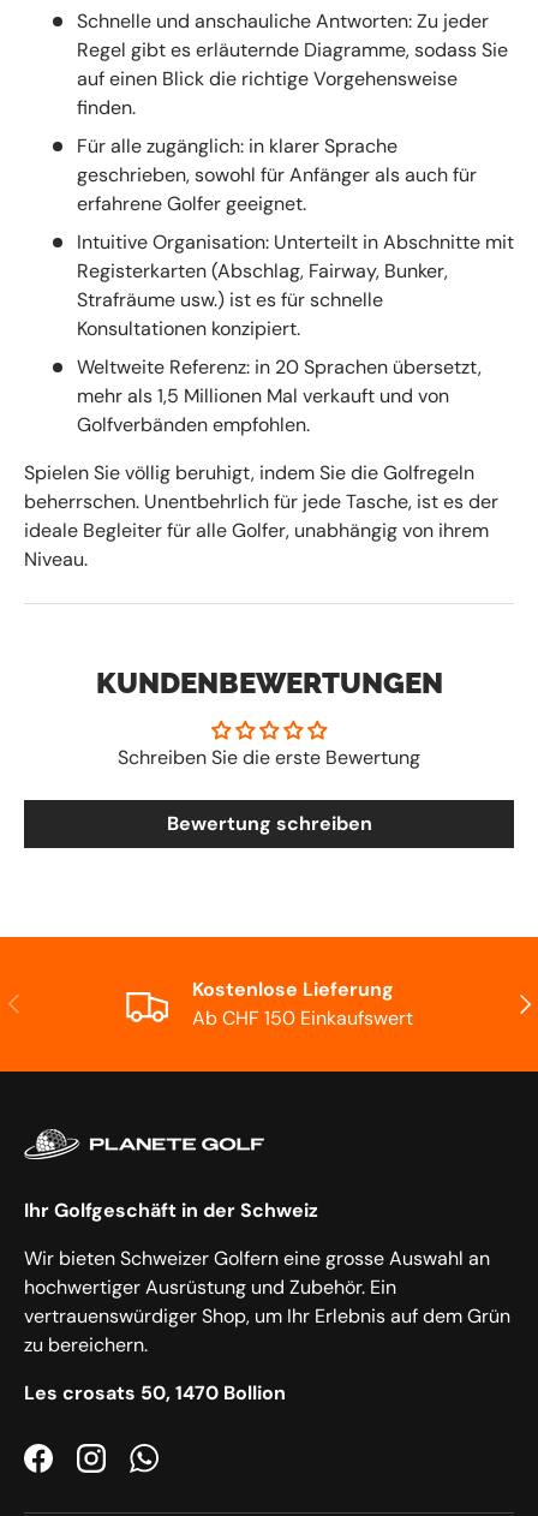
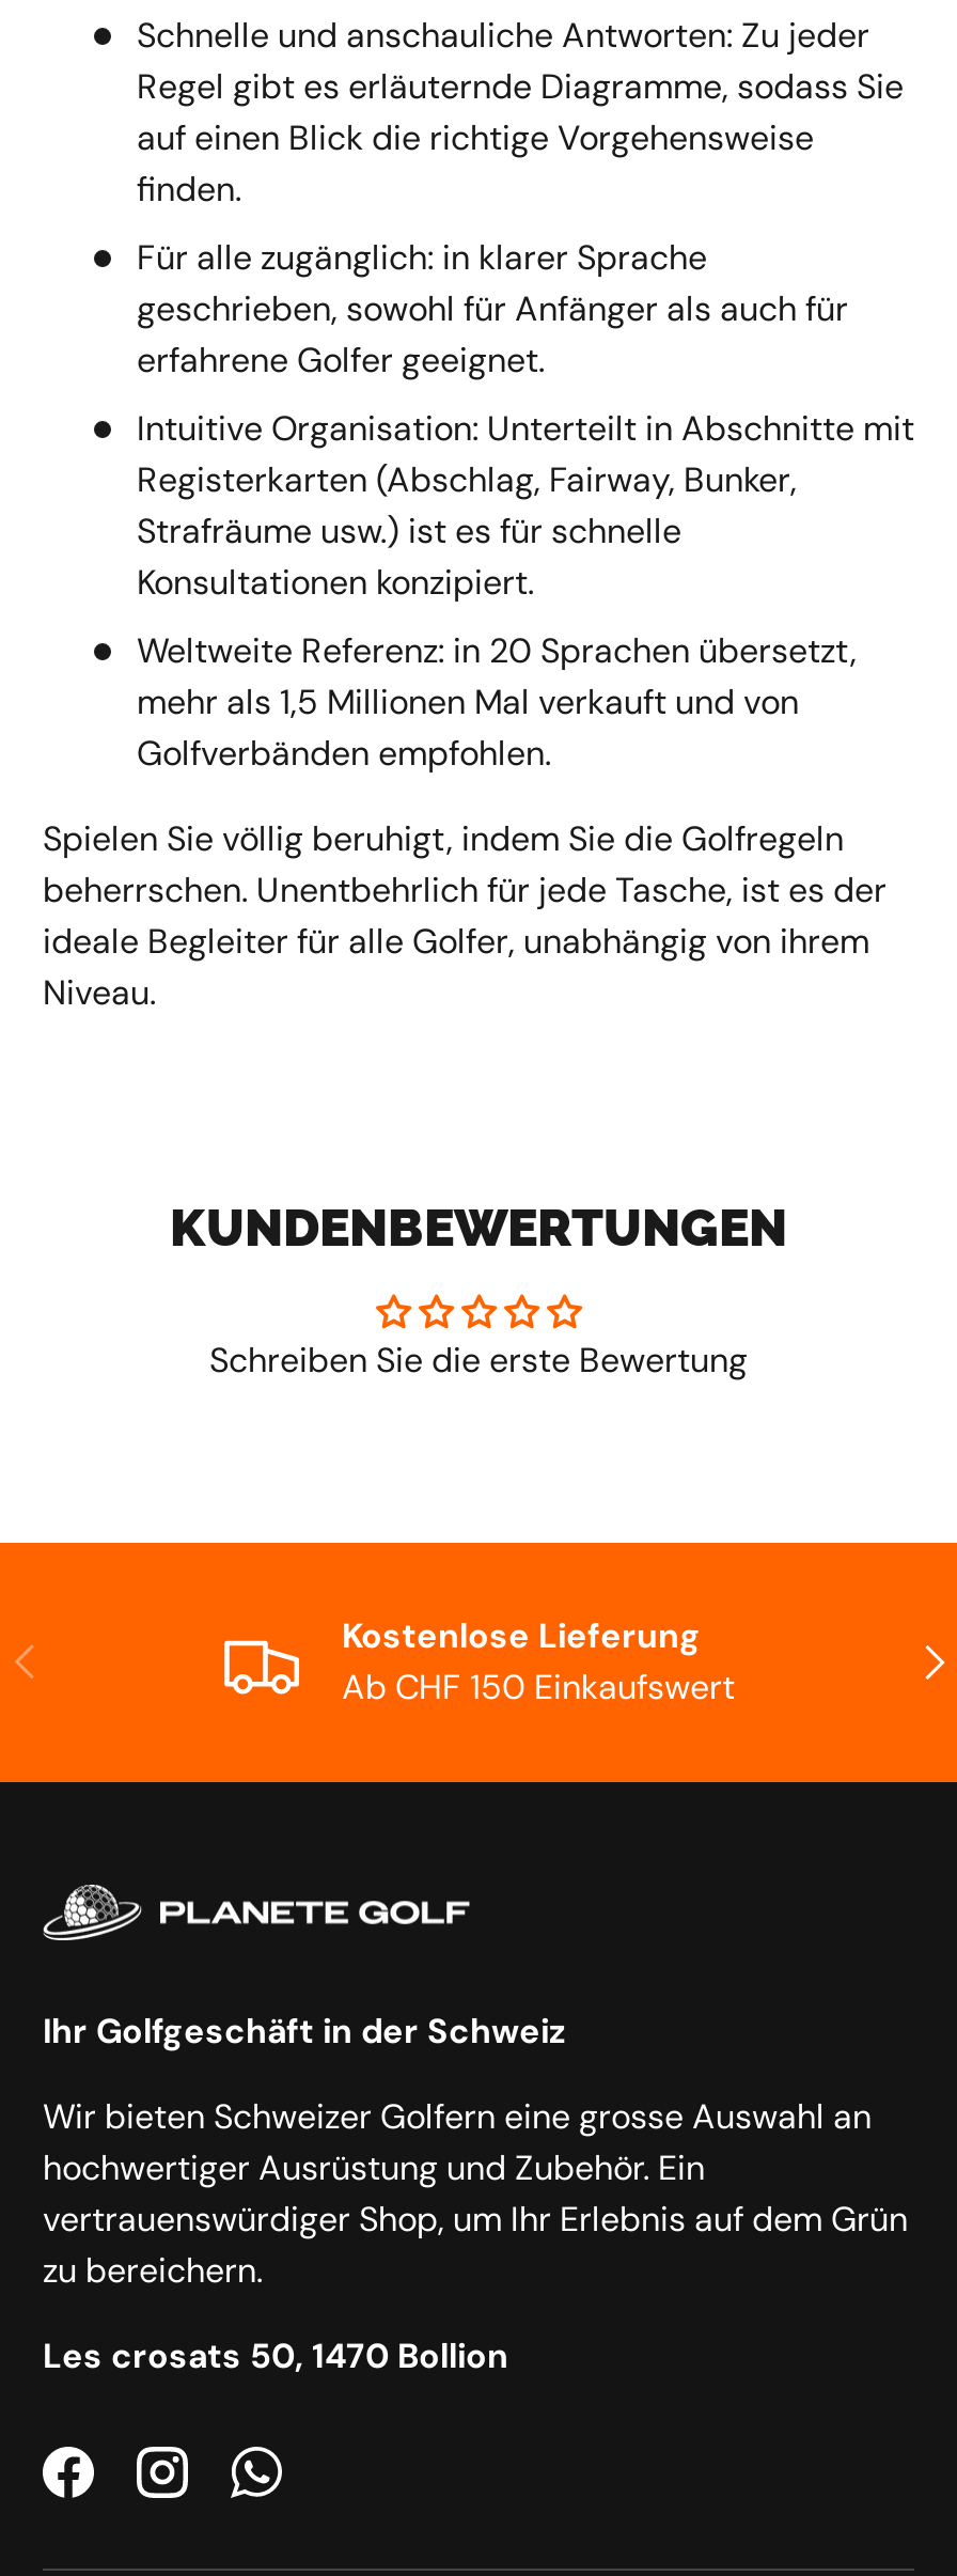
- Bewertung schreiben
